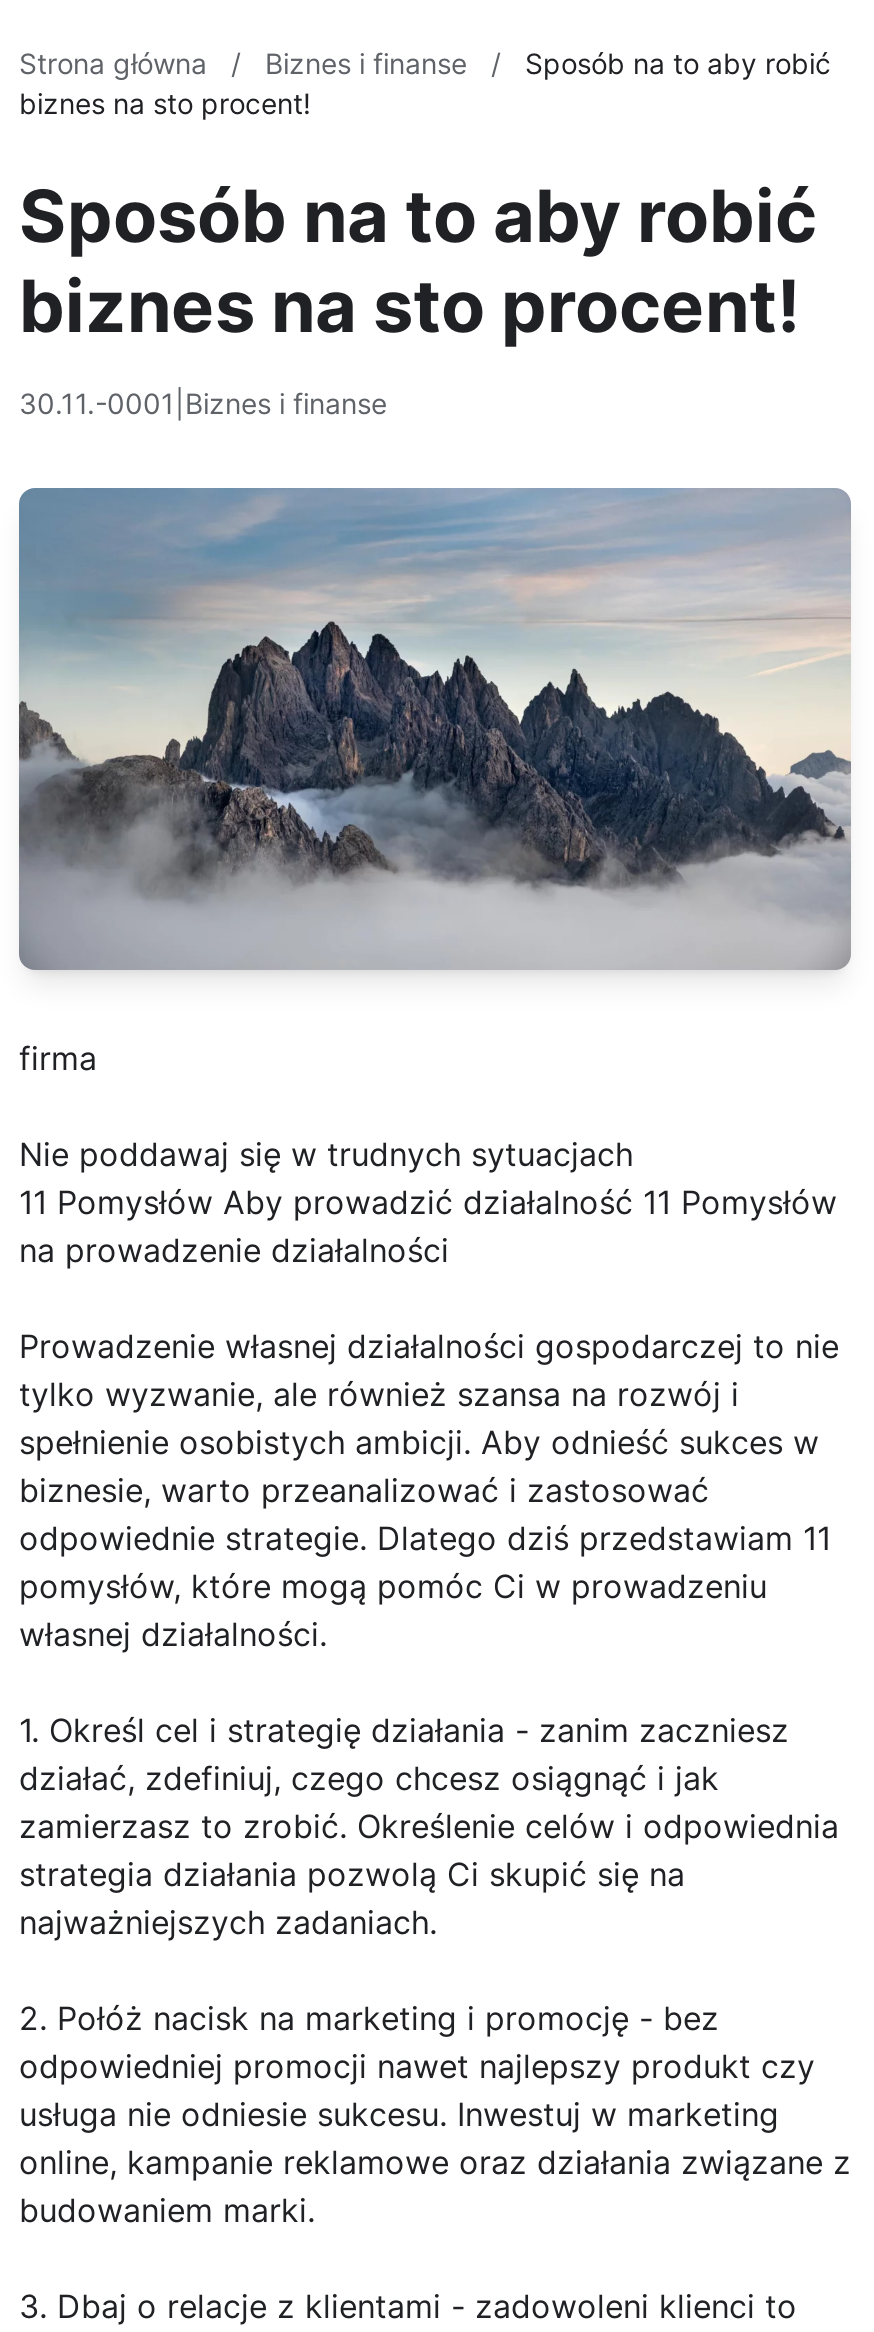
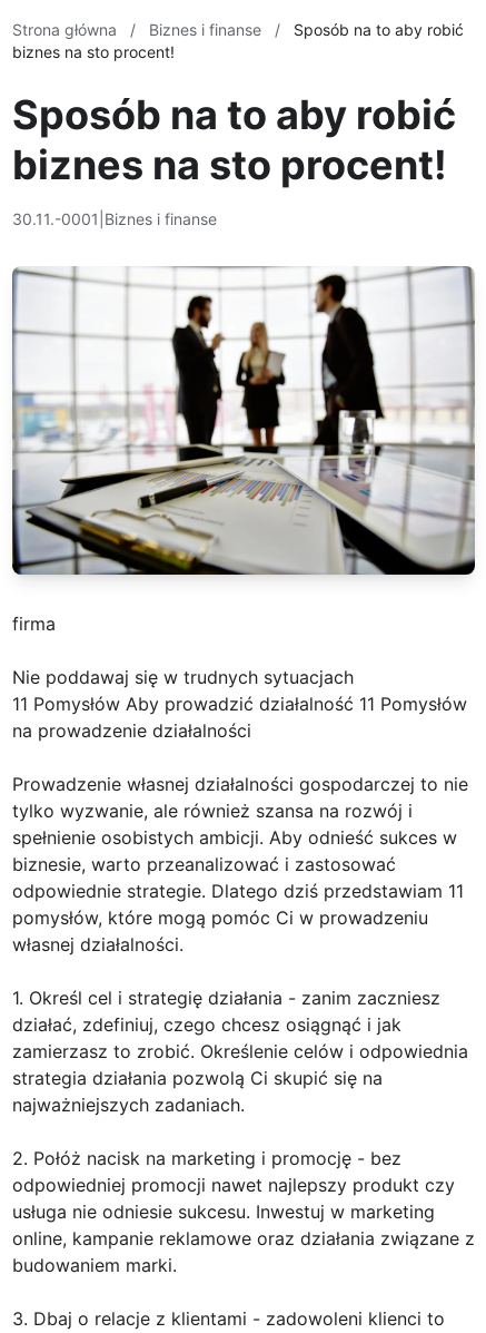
- [image]
+ [image]
